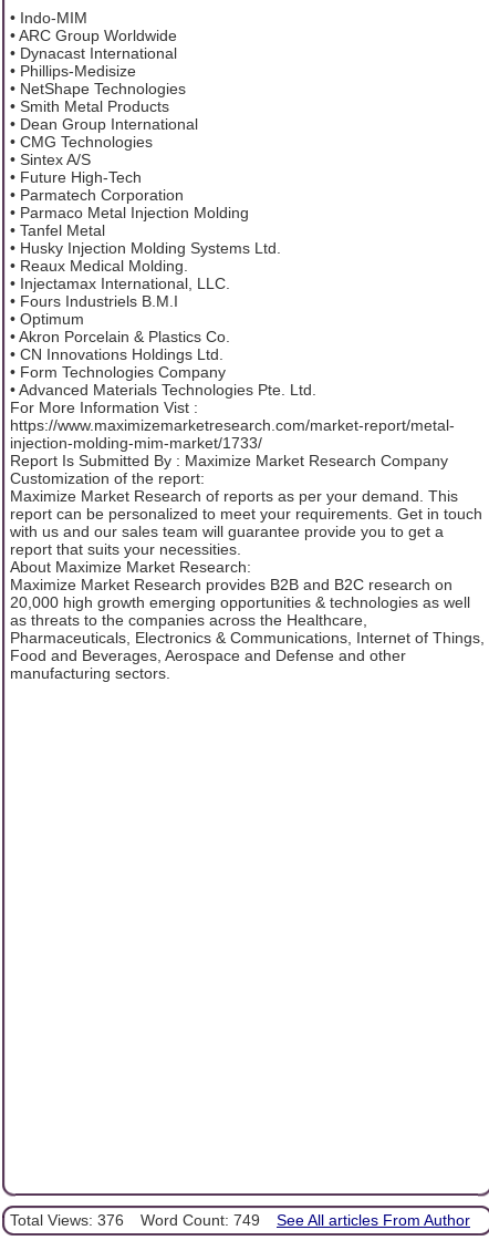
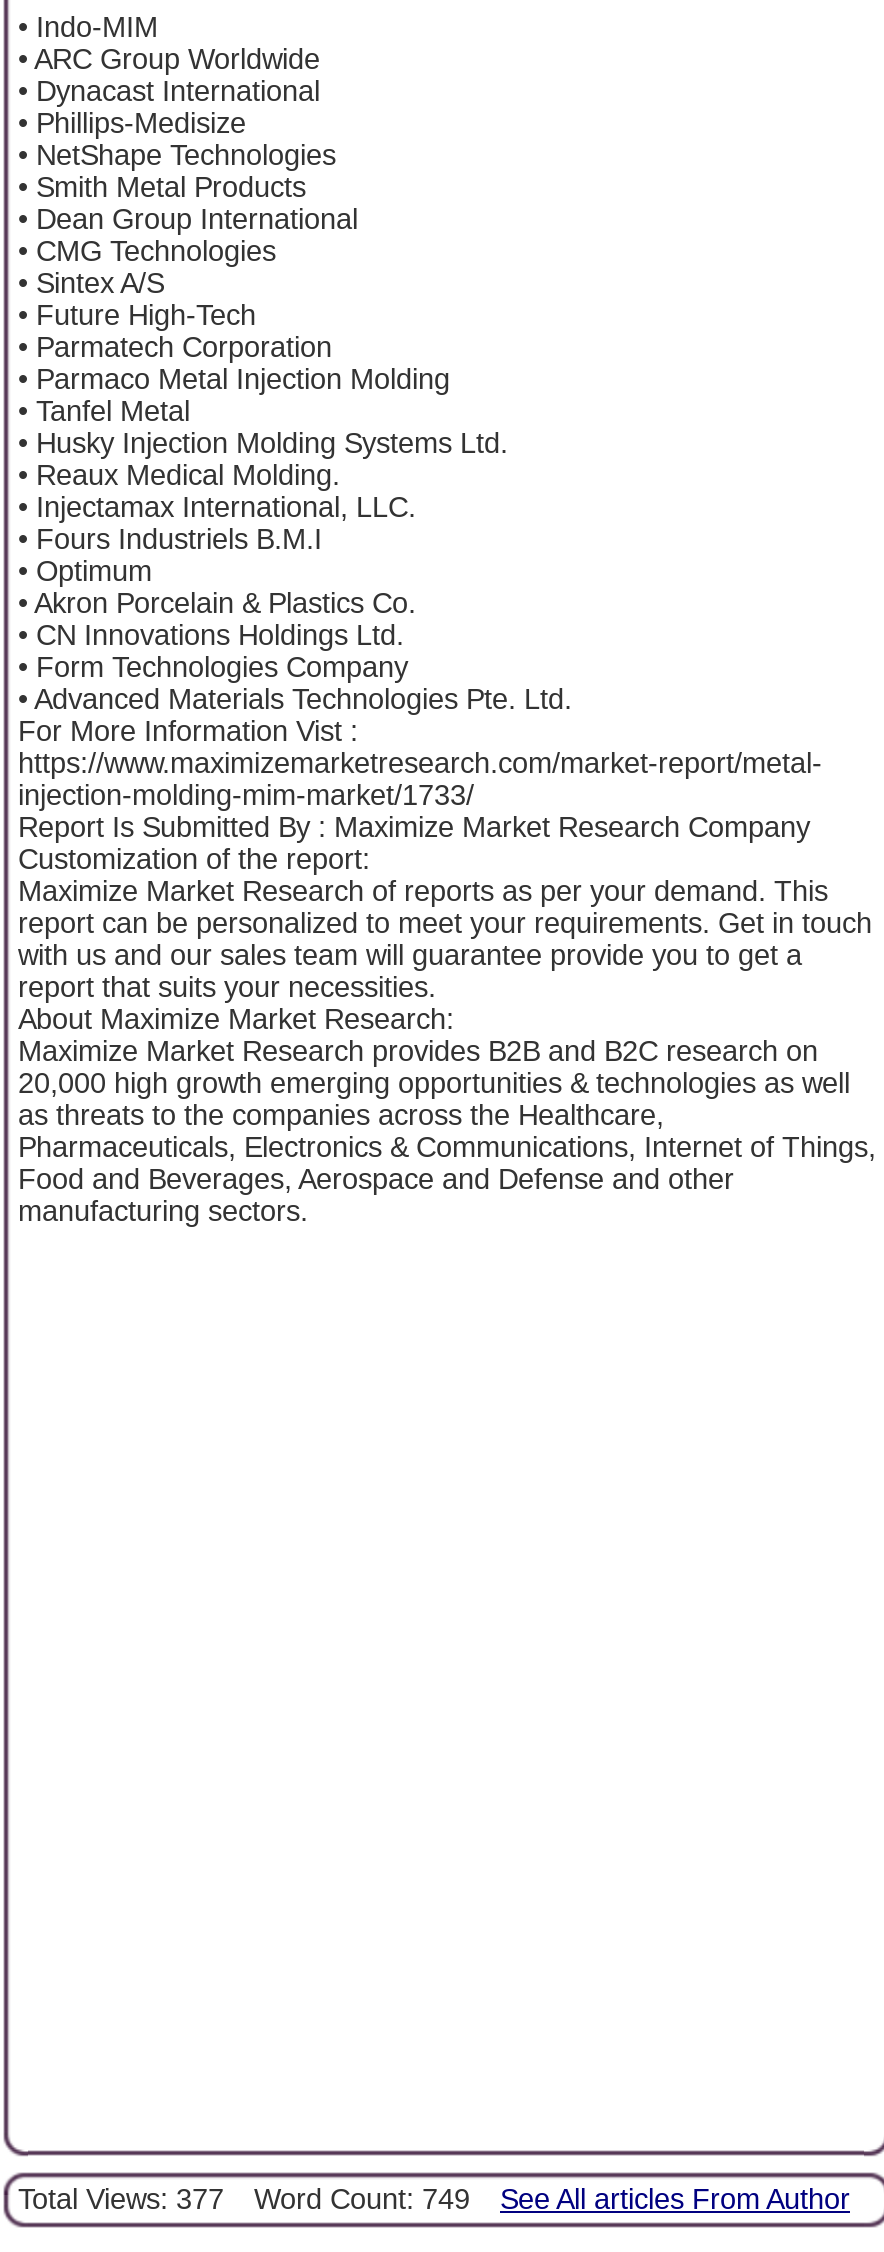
- Total Views: 376 Word Count: 749 See All articles From Author
+ Total Views: 377 Word Count: 749 See All articles From Author
